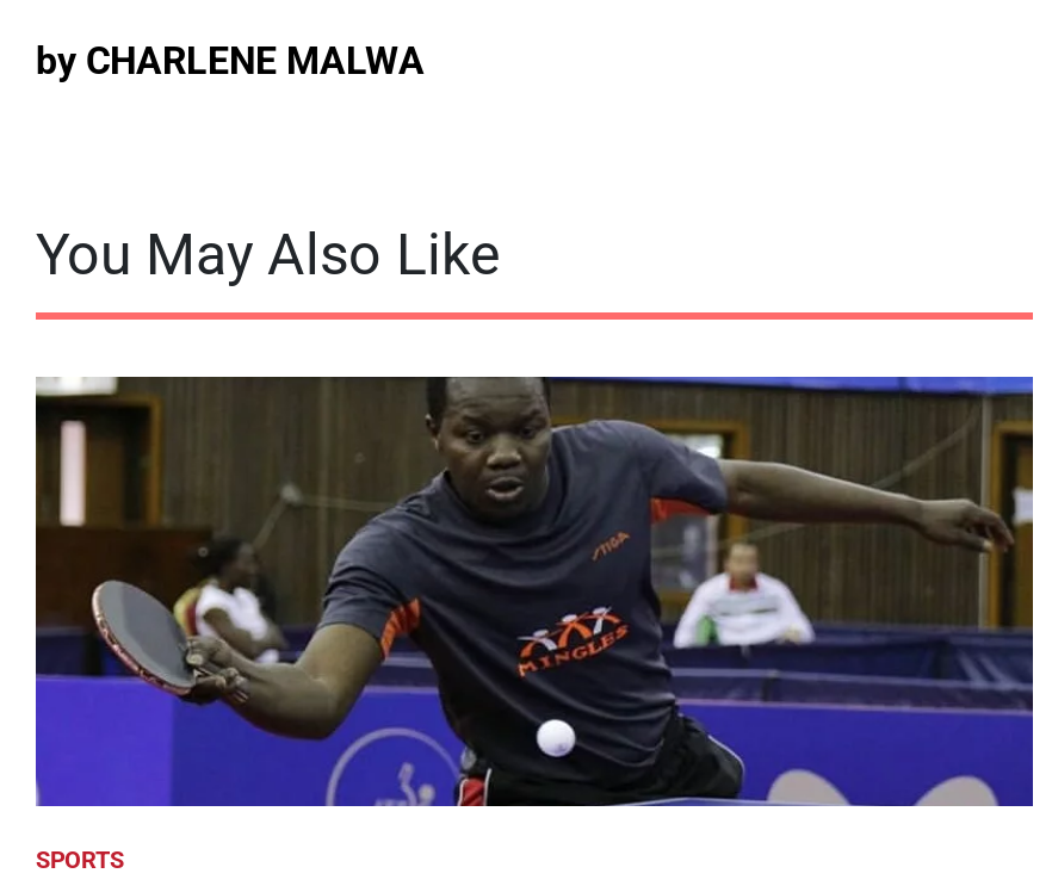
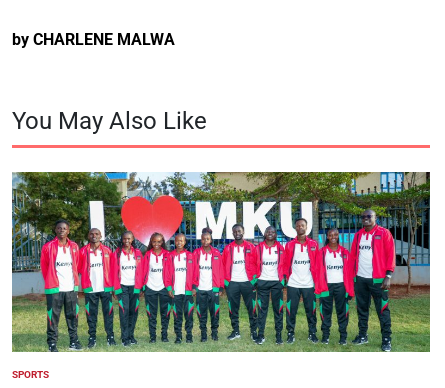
- [image]
+ [image]
